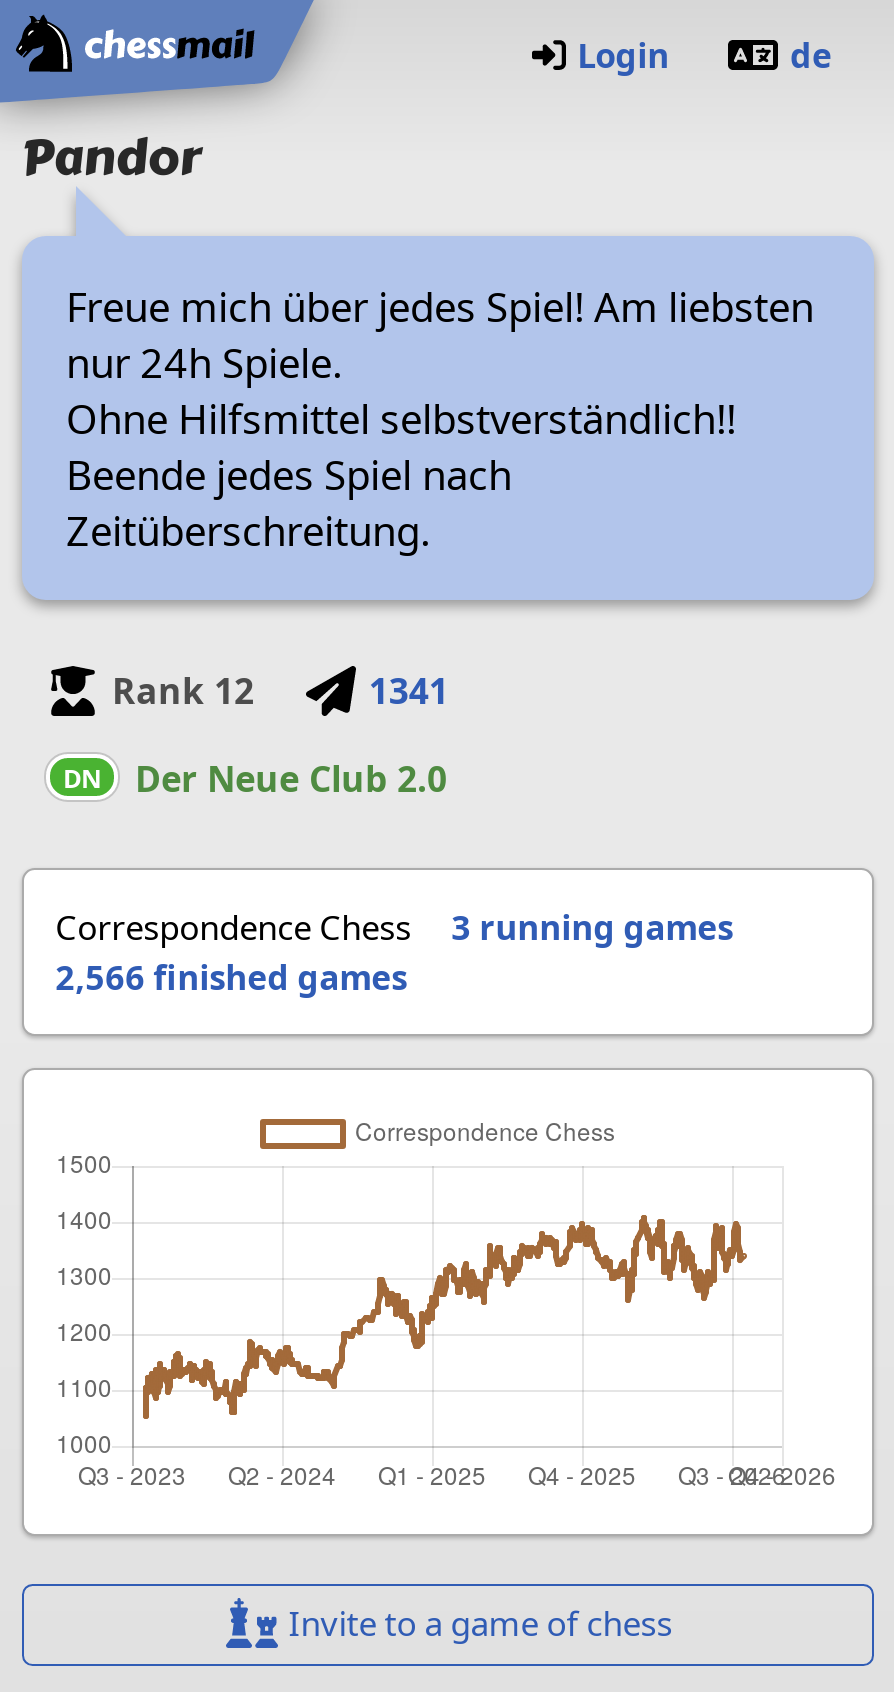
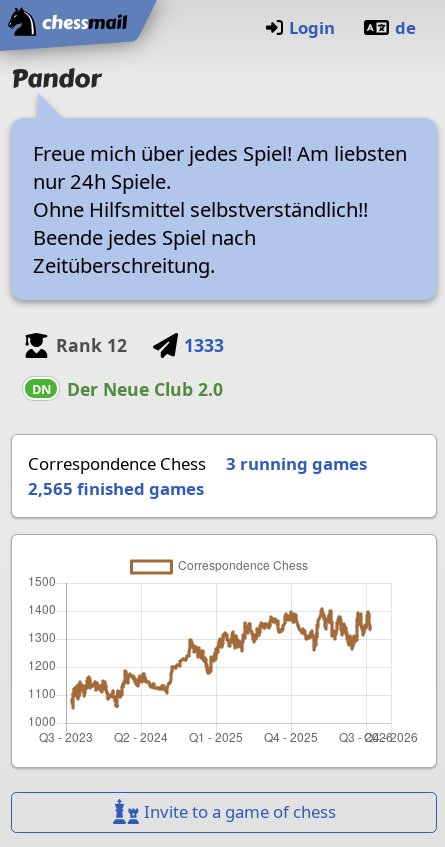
- 1341
+ 1333

- 2,566 finished games
+ 2,565 finished games
